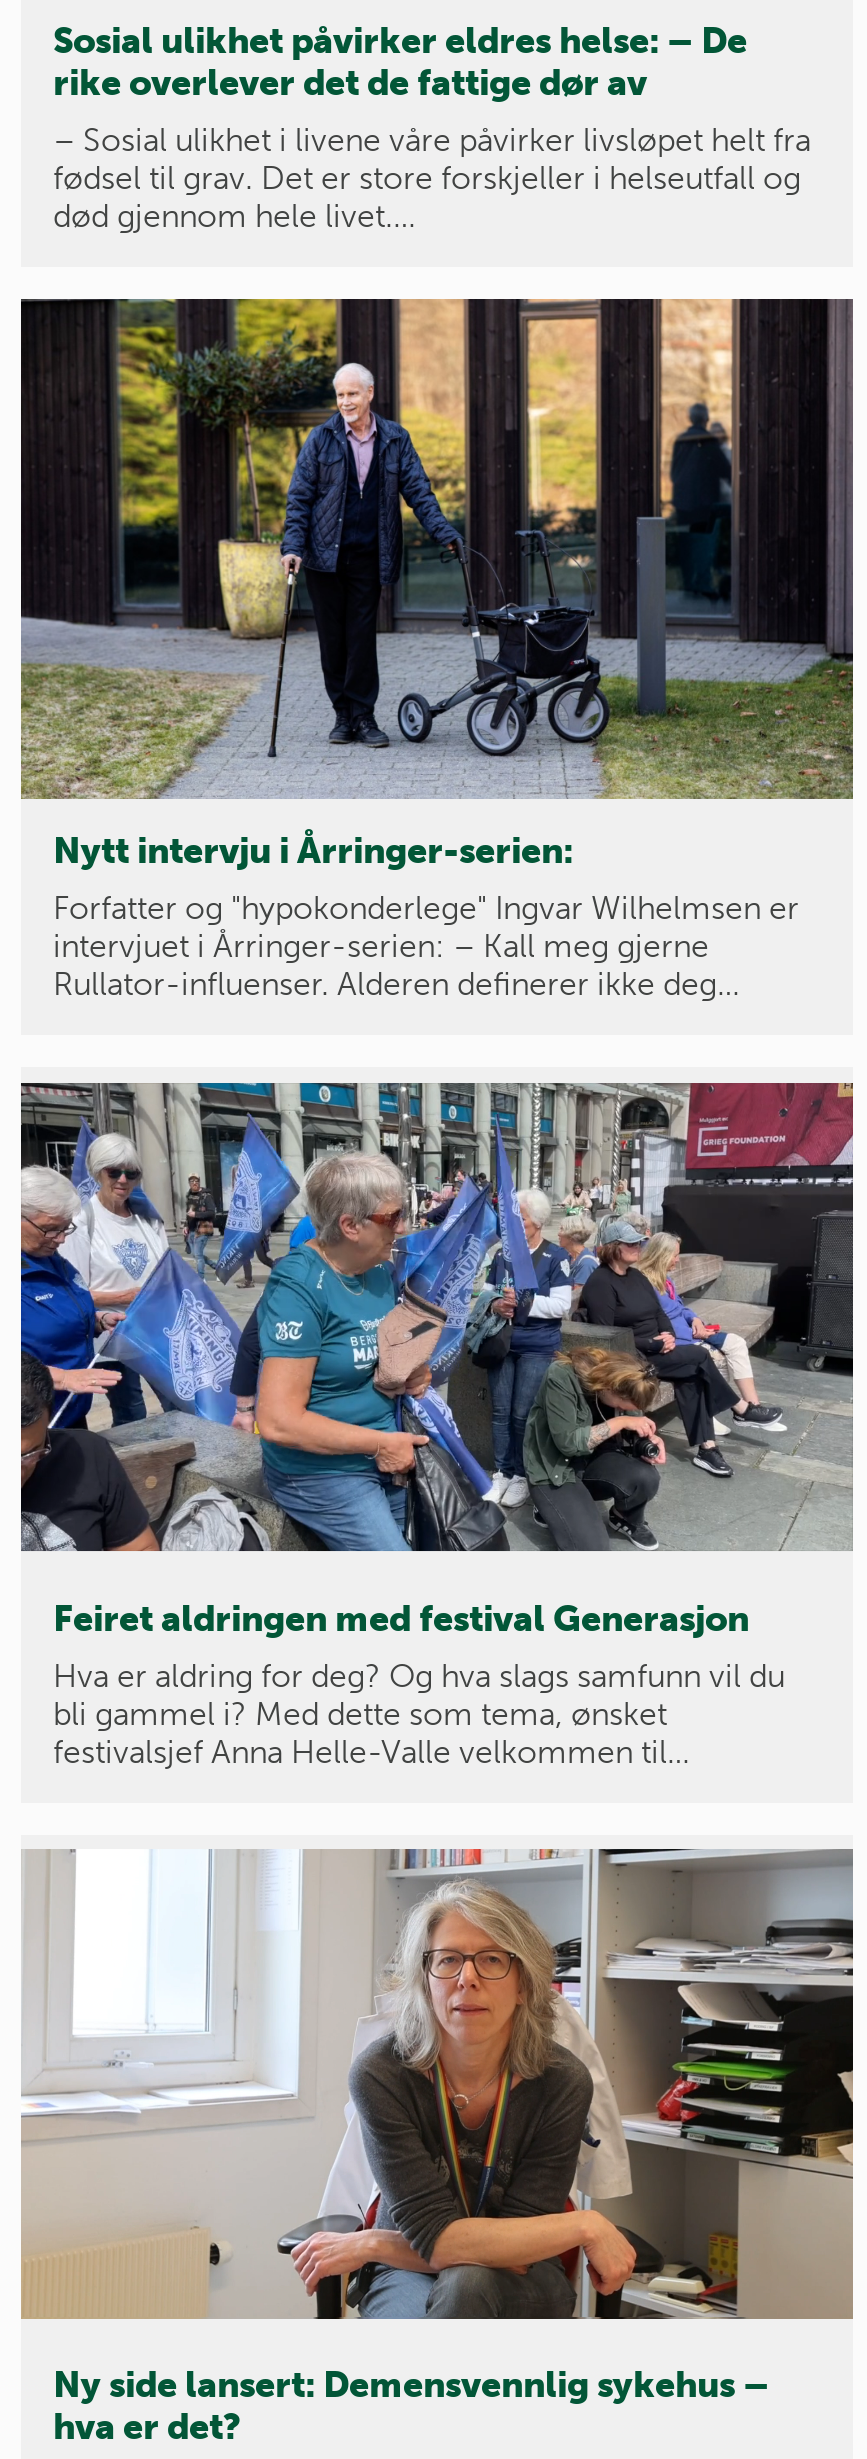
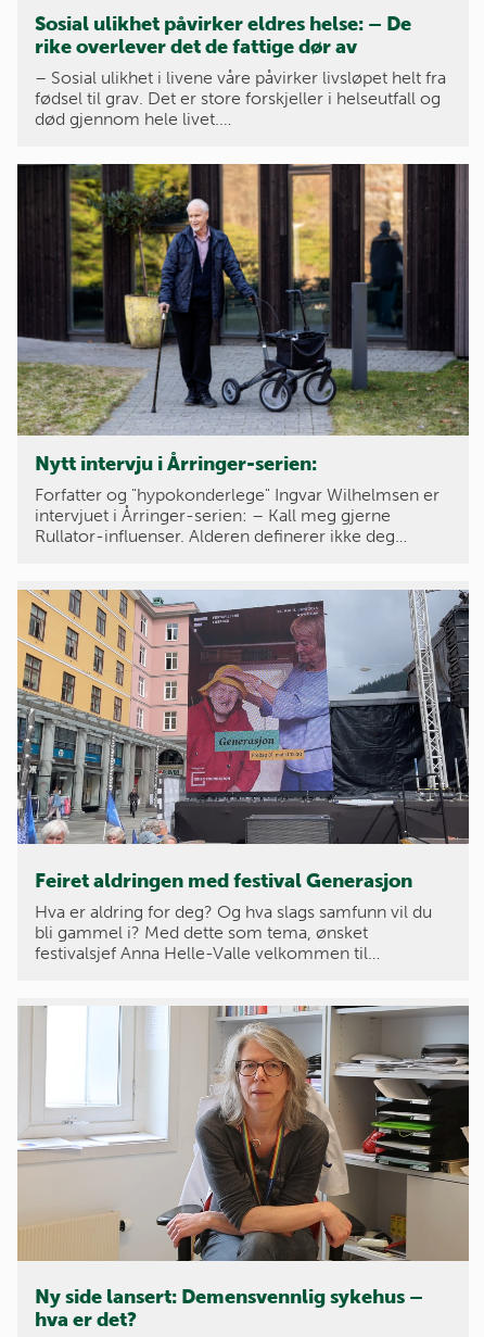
- [image]
+ [image]
